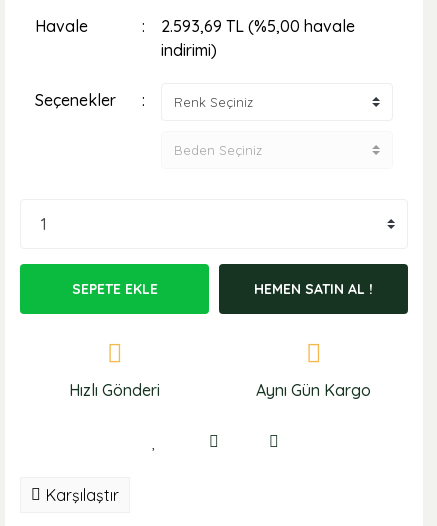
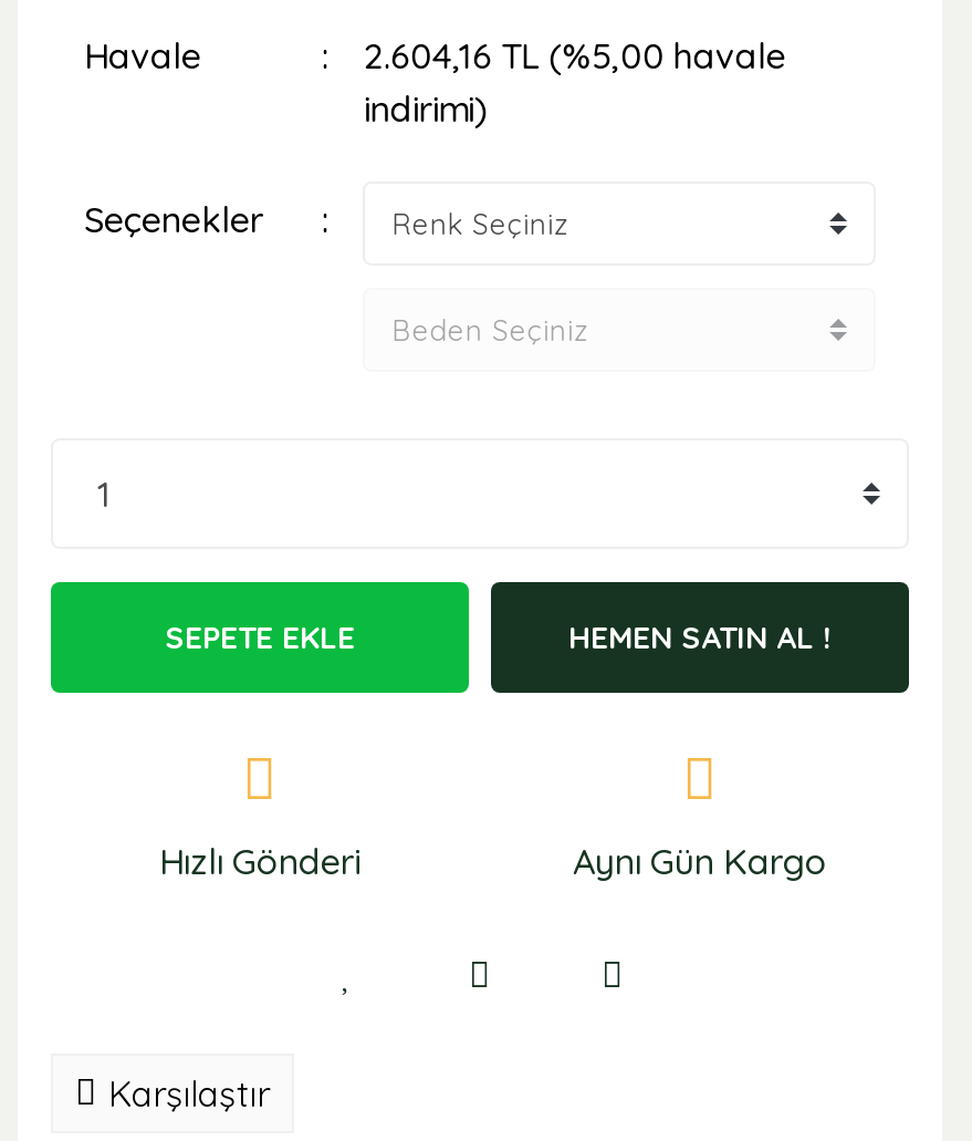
- 2.593,69 TL (%5,00 havale
+ 2.604,16 TL (%5,00 havale
